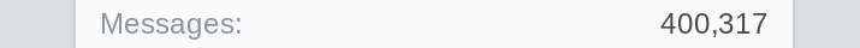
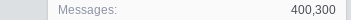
- 400,317
+ 400,300
